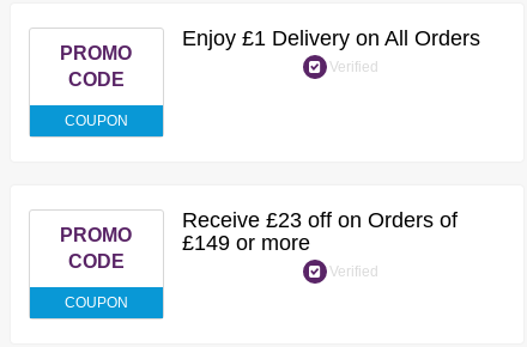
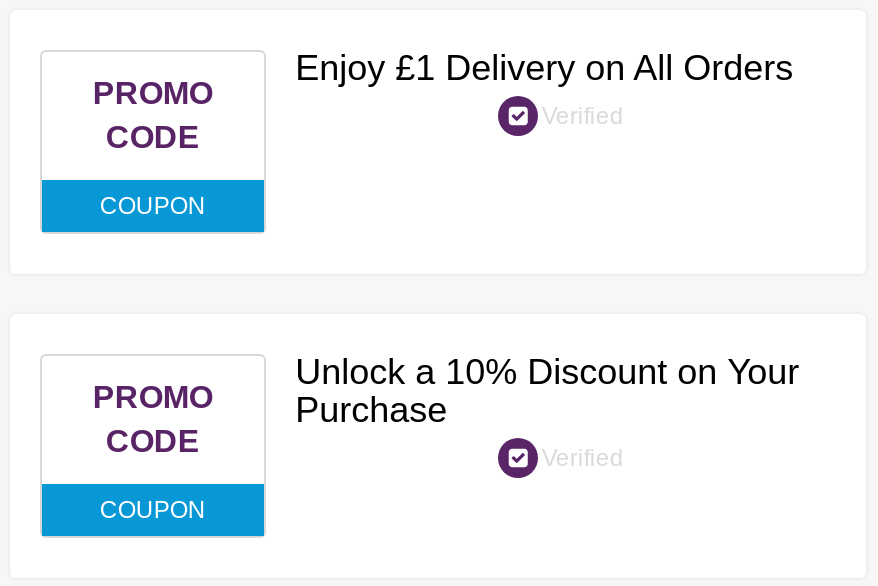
- Receive £23 off on Orders of
- £149 or more
+ Unlock a 10% Discount on Your
+ Purchase
